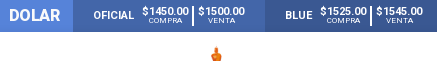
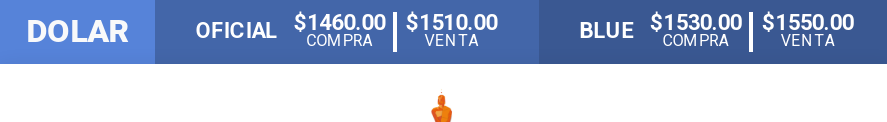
- $1450.00
+ $1460.00

- $1500.00
+ $1510.00

- $1525.00
+ $1530.00

- $1545.00
+ $1550.00
